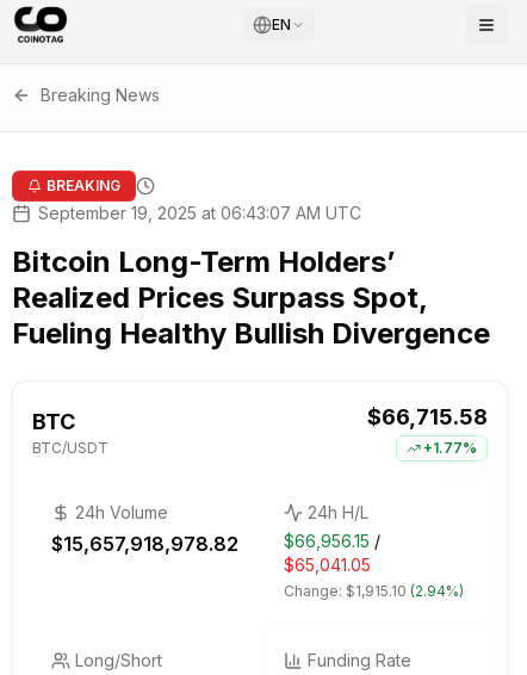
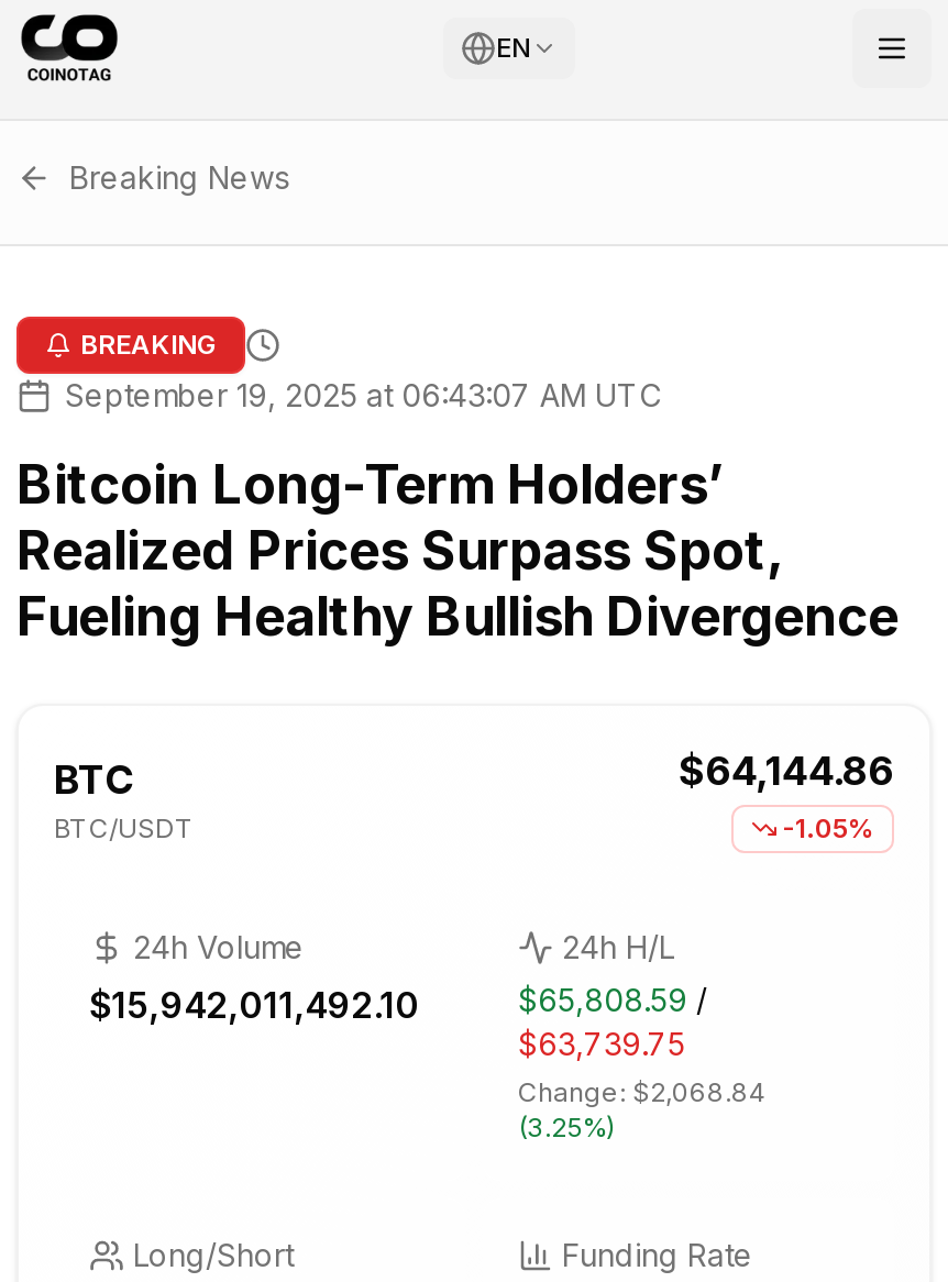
- $66,715.58
- +1.77%
+ $64,144.86
+ -1.05%

- $15,657,918,978.82
+ $15,942,011,492.10

- $66,956.15 /
- $65,041.05
- Change: $1,915.10 (2.94%)
+ $65,808.59 /
+ $63,739.75
+ Change: $2,068.84
+ (3.25%)
